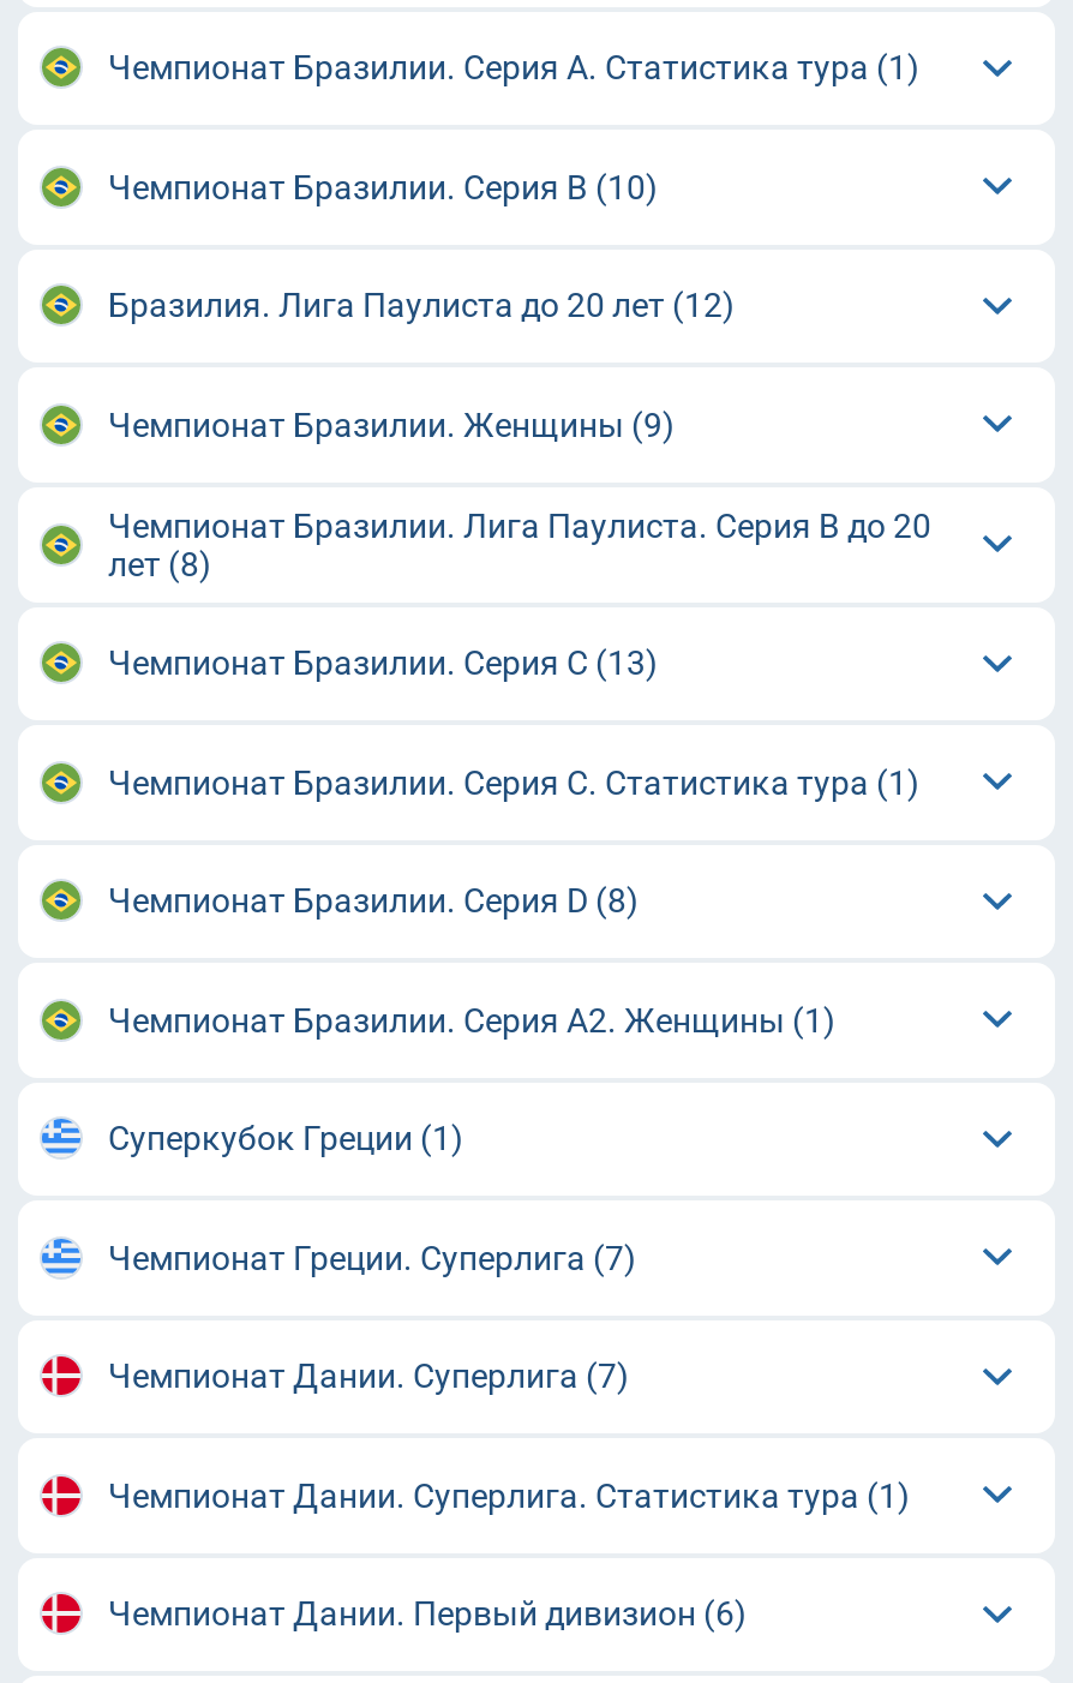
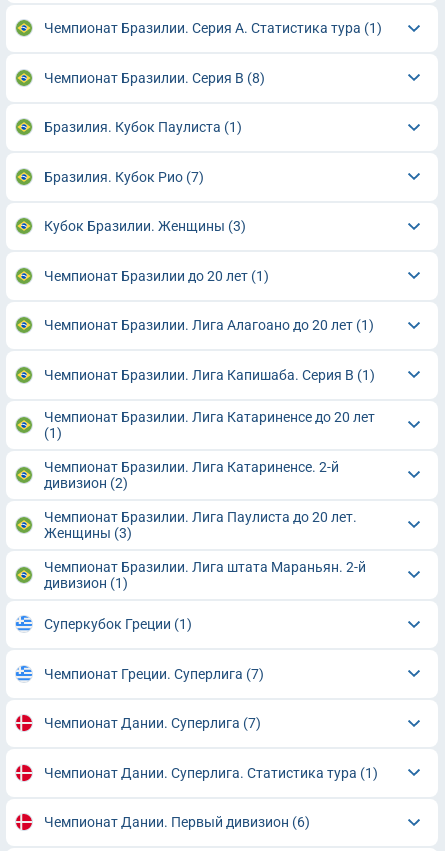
- Чемпионат Бразилии. Серия B (10)
- Бразилия. Лига Паулиста до 20 лет (12)
- Чемпионат Бразилии. Женщины (9)
- Чемпионат Бразилии. Лига Паулиста. Серия B до 20
- лет (8)
- Чемпионат Бразилии. Серия C (13)
- Чемпионат Бразилии. Серия C. Статистика тура (1)
- Чемпионат Бразилии. Серия D (8)
- Чемпионат Бразилии. Серия А2. Женщины (1)
+ Чемпионат Бразилии. Серия B (8)
+ Бразилия. Кубок Паулиста (1)
+ Бразилия. Кубок Рио (7)
+ Кубок Бразилии. Женщины (3)
+ Чемпионат Бразилии до 20 лет (1)
+ Чемпионат Бразилии. Лига Алагоано до 20 лет (1)
+ Чемпионат Бразилии. Лига Капишаба. Серия В (1)
+ Чемпионат Бразилии. Лига Катариненсе до 20 лет
+ (1)
+ Чемпионат Бразилии. Лига Катариненсе. 2-й
+ дивизион (2)
+ Чемпионат Бразилии. Лига Паулиста до 20 лет.
+ Женщины (3)
+ Чемпионат Бразилии. Лига штата Мараньян. 2-й
+ дивизион (1)
